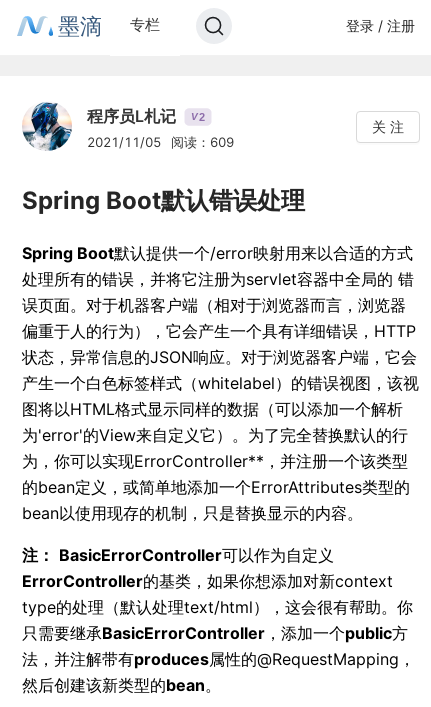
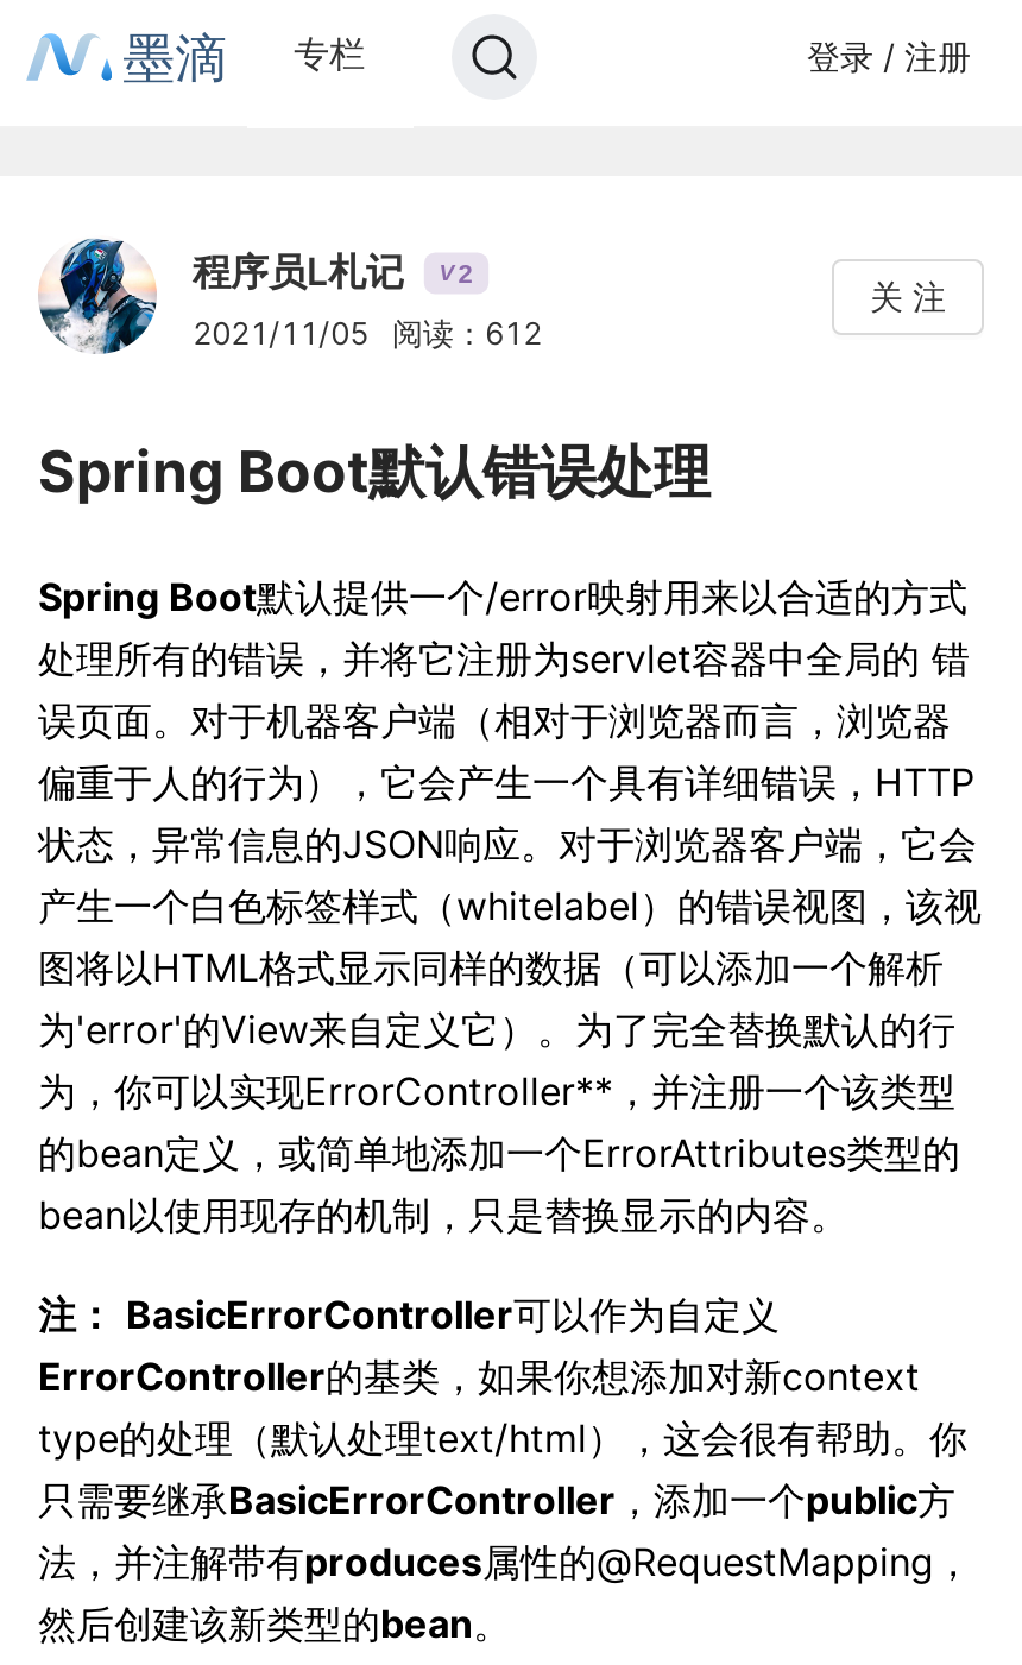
- 2021/11/05 阅读：609
+ 2021/11/05 阅读：612
